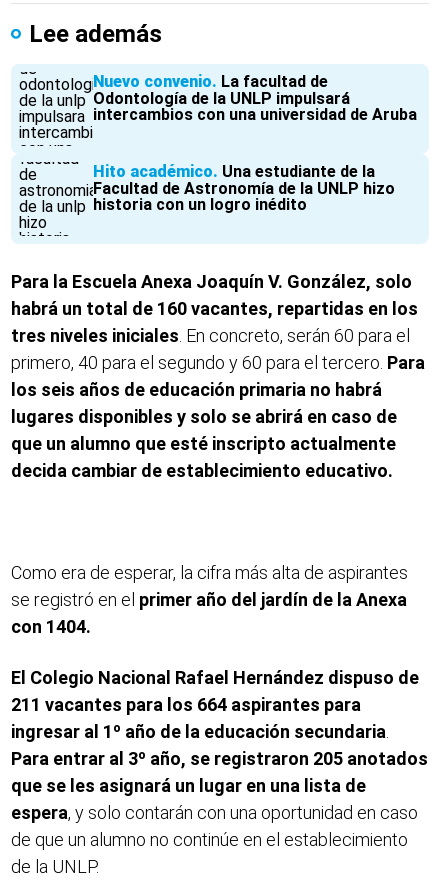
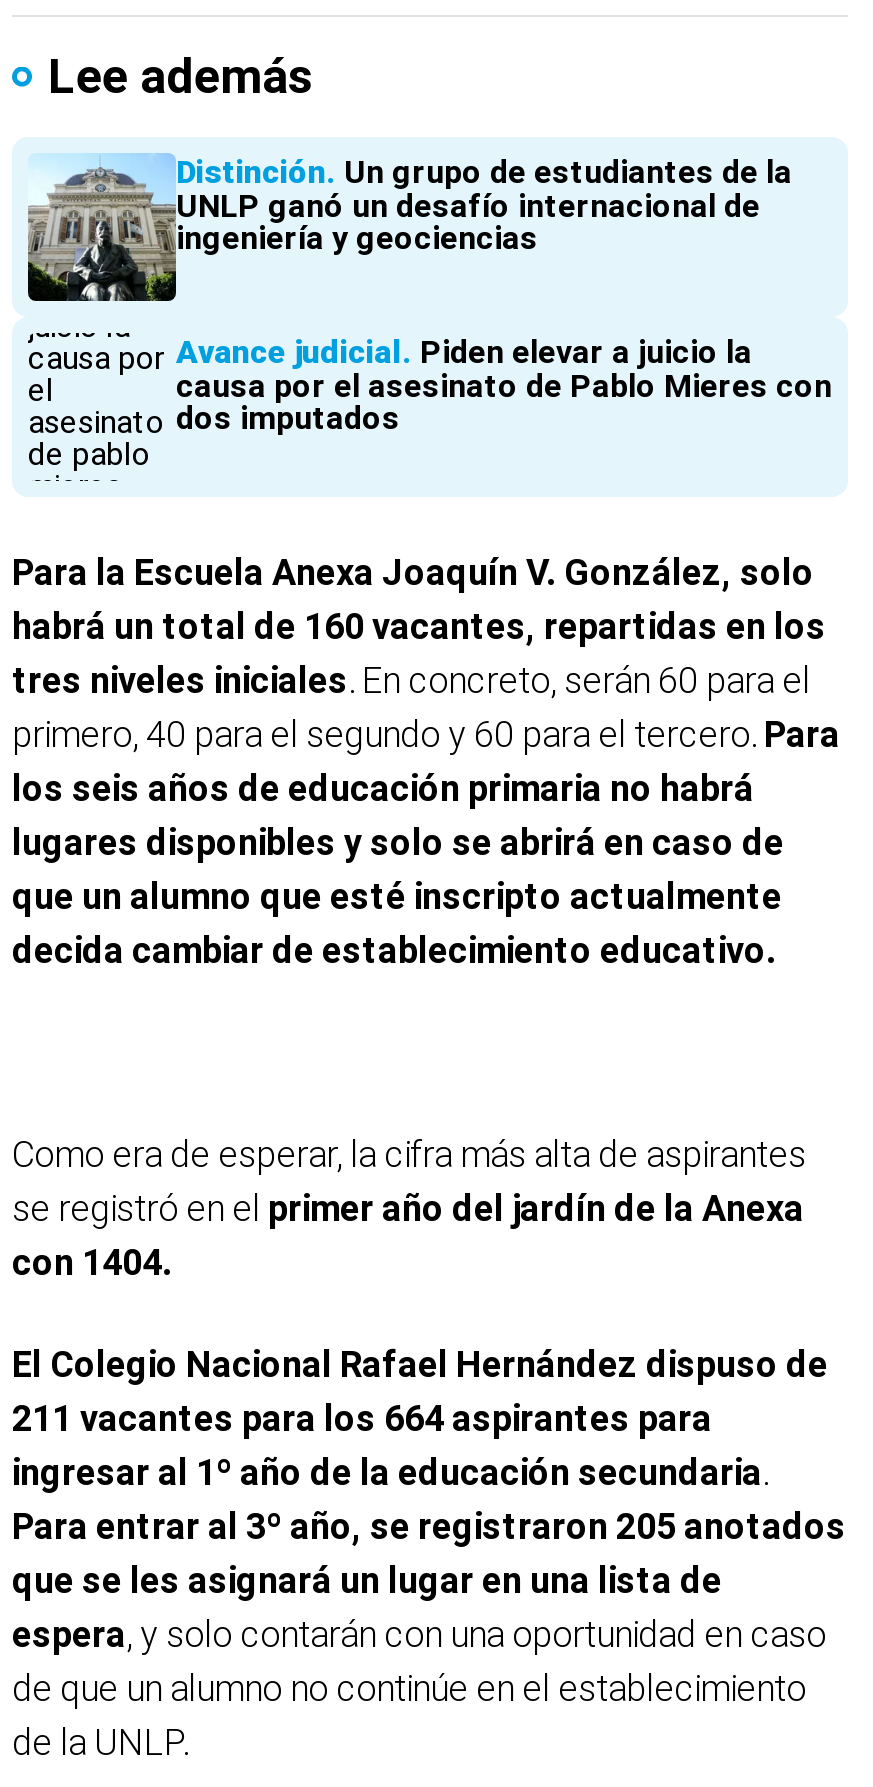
- [image]
- Nuevo convenio La facultad de
- Odontología de la UNLP impulsará
- intercambios con una universidad de Aruba
+ [image]
+ Distinción Un grupo de estudiantes de la
+ UNLP ganó un desafío internacional de
+ ingeniería y geociencias

- [image]
- Hito académico Una estudiante de la
- Facultad de Astronomía de la UNLP hizo
- historia con un logro inédito
+ [image]
+ Avance judicial Piden elevar a juicio la
+ causa por el asesinato de Pablo Mieres con
+ dos imputados
